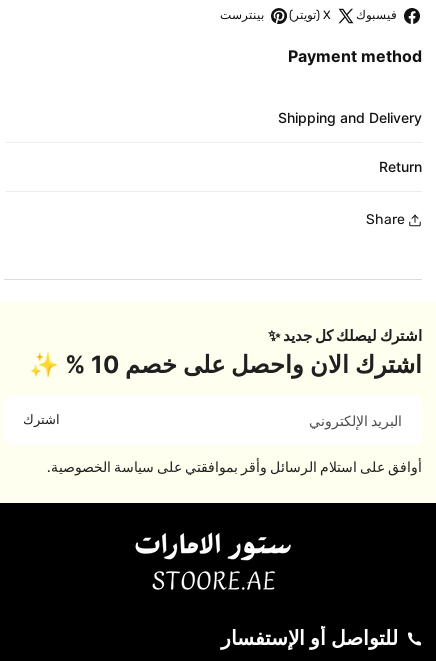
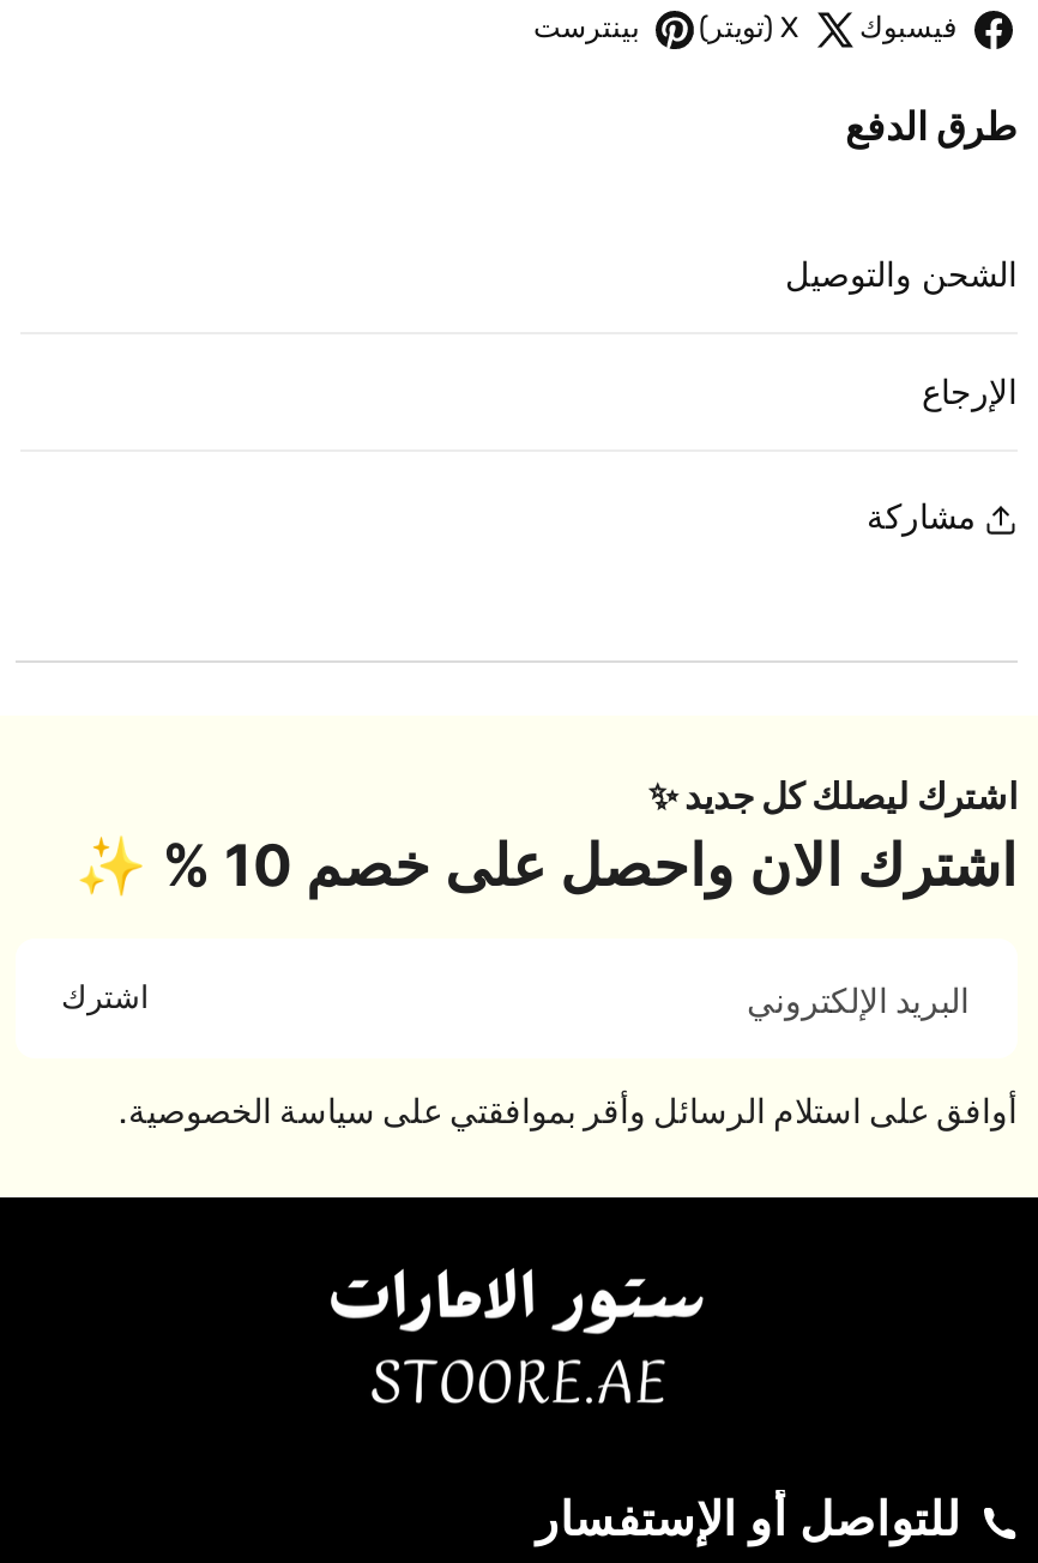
- Payment method
+ طرق الدفع

- Shipping and Delivery
+ الشحن والتوصيل

- Return
+ الإرجاع

- Share
+ مشاركة
